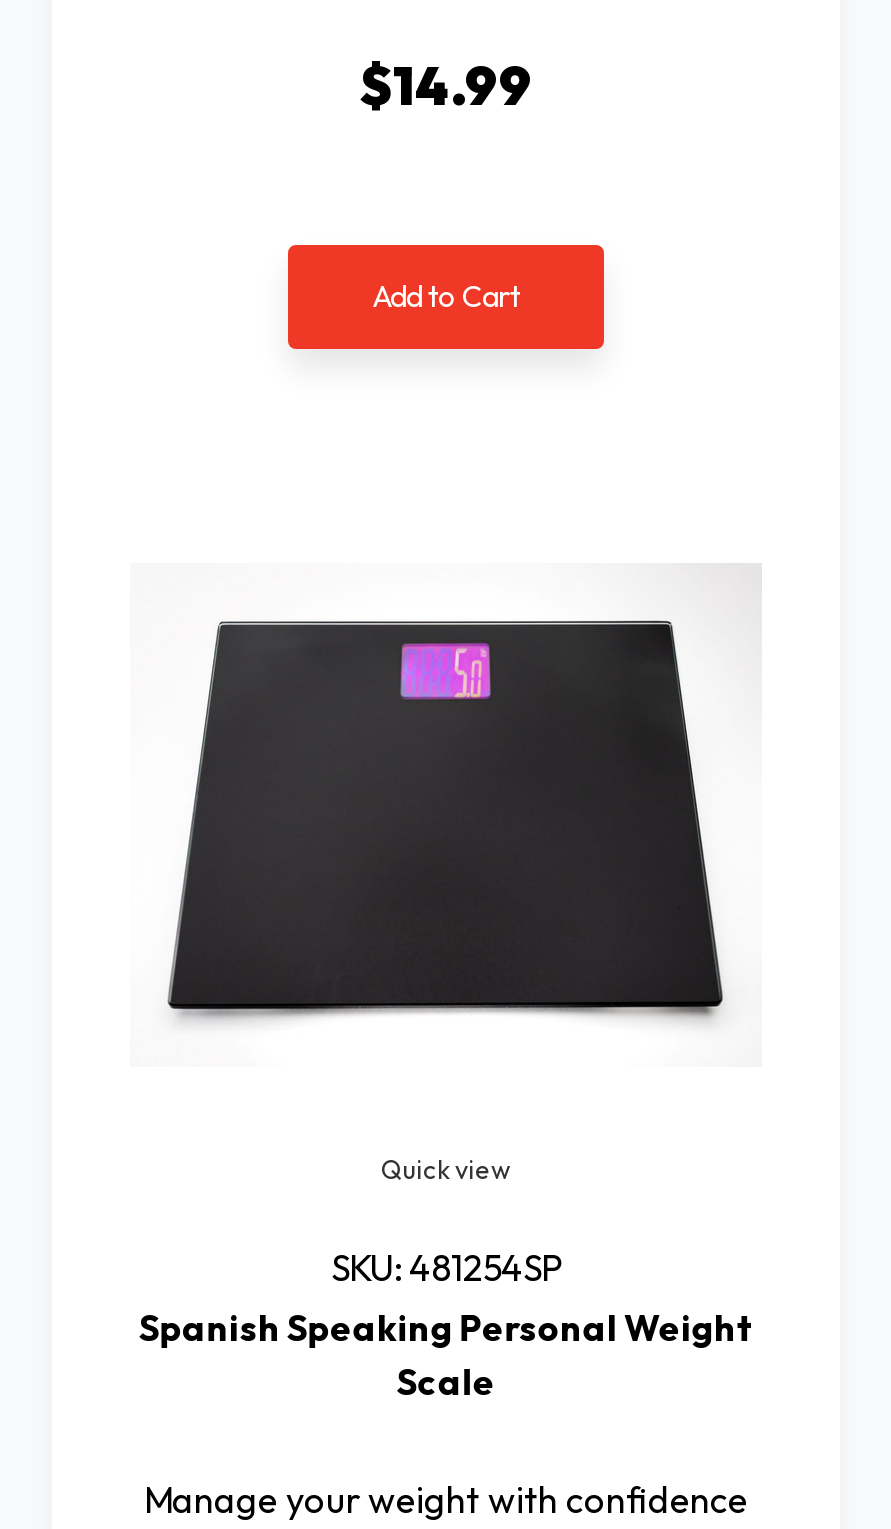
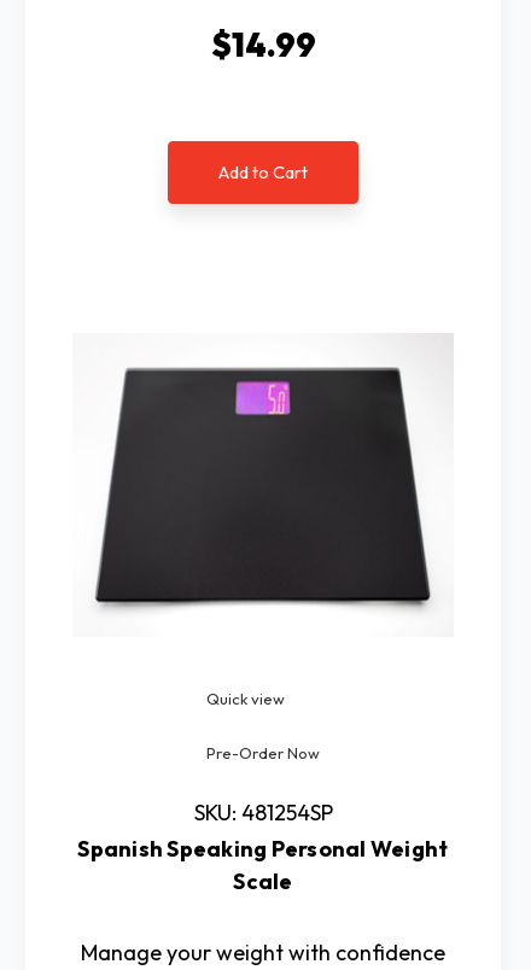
+ Pre-Order Now
